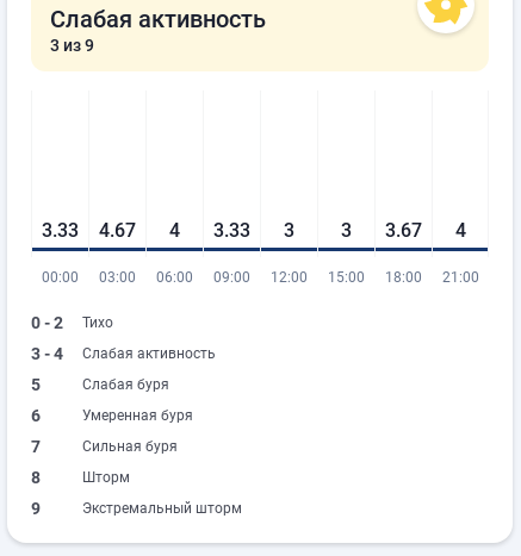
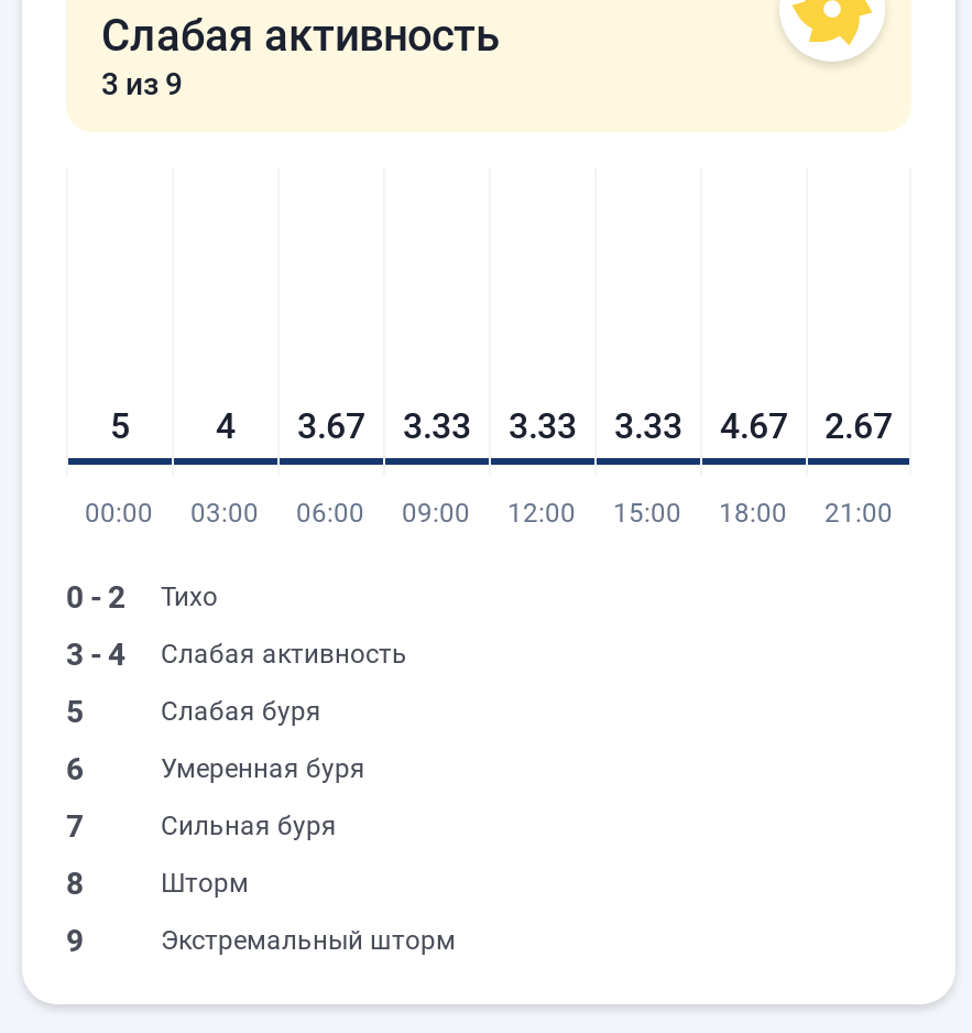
- 3.33
+ 5

- 4.67
+ 4

- 4
+ 3.67

- 3
+ 3.33

- 3
+ 3.33

- 3.67
+ 4.67

- 4
+ 2.67
